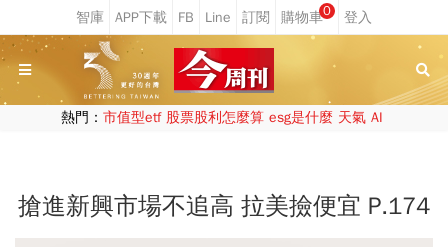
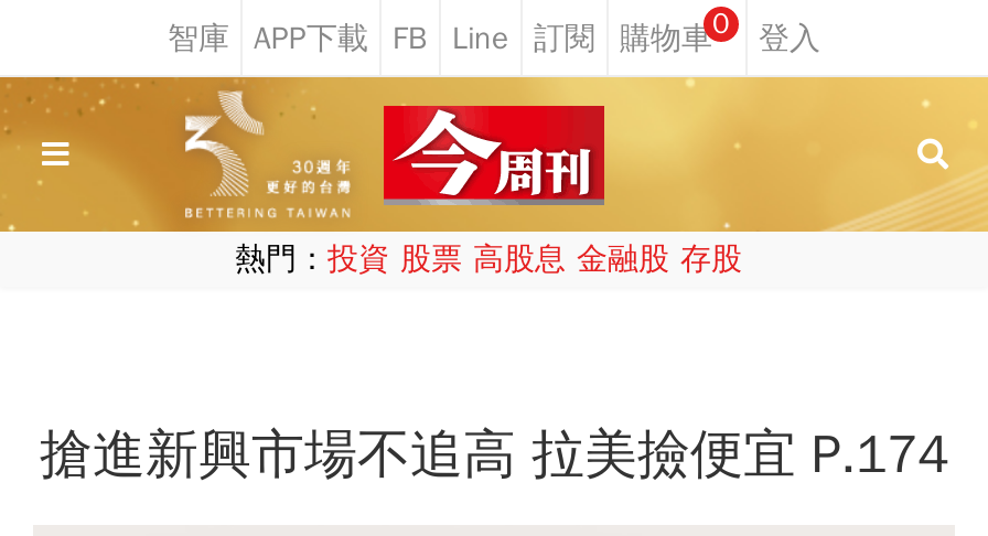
- 熱門：市值型etf 股票股利怎麼算 esg是什麼 天氣 AI
+ 熱門：投資 股票 高股息 金融股 存股
